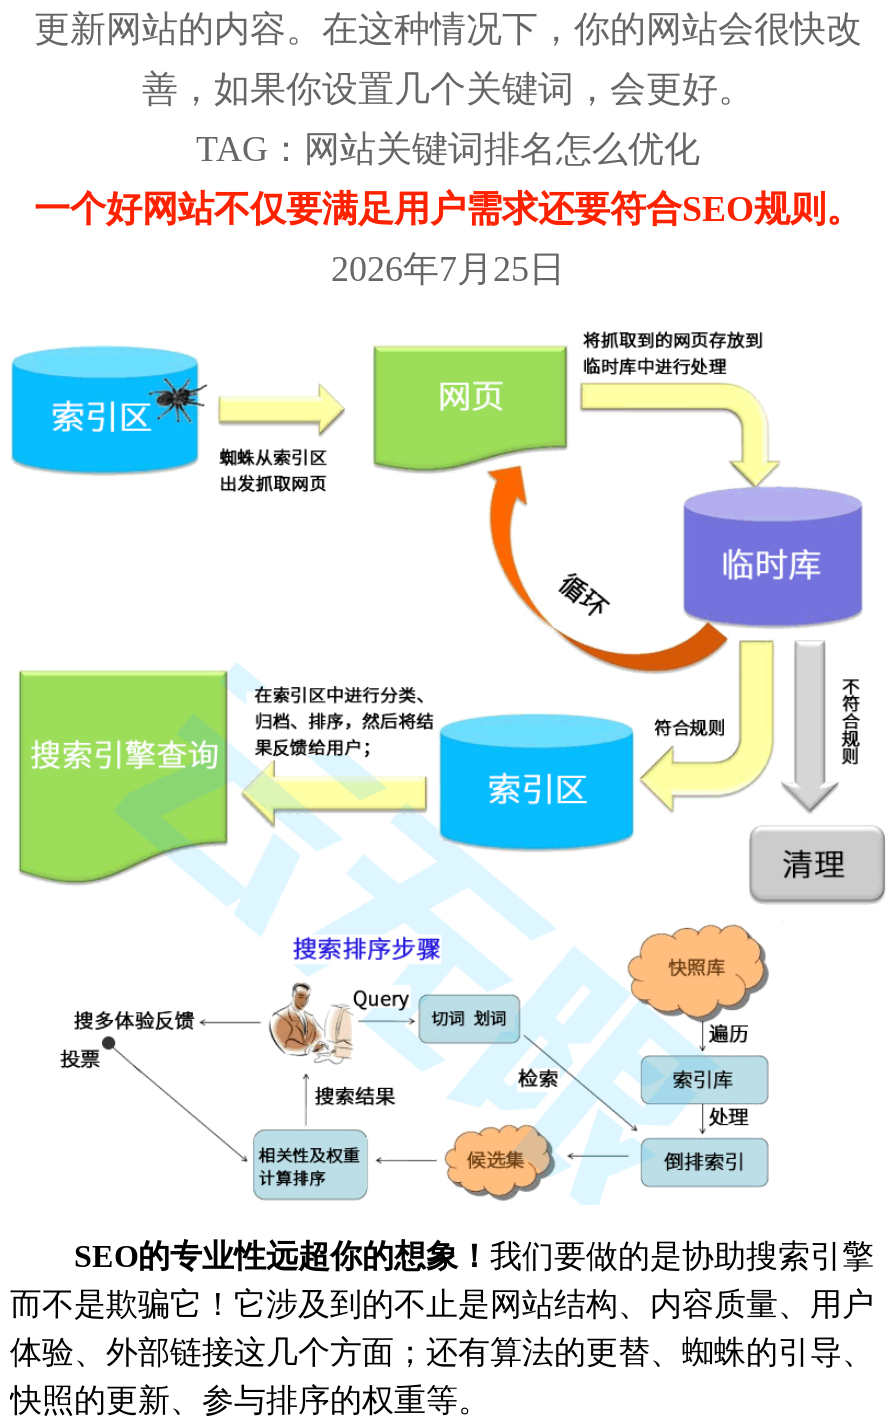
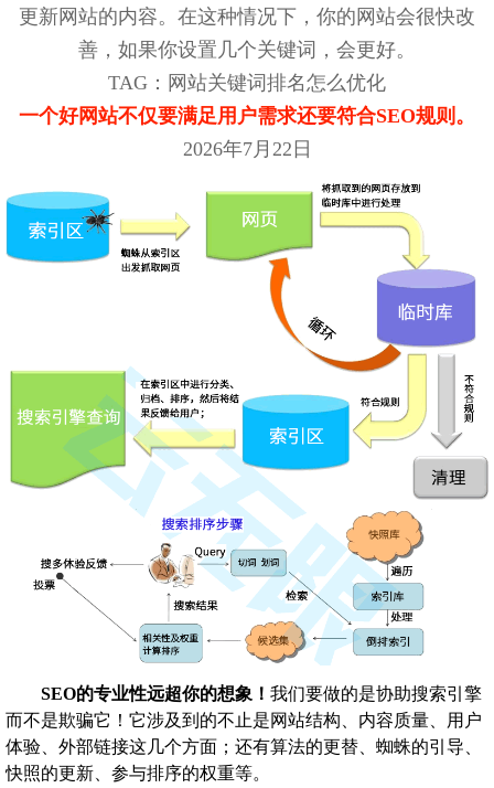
- 2026年7月25日
+ 2026年7月22日
